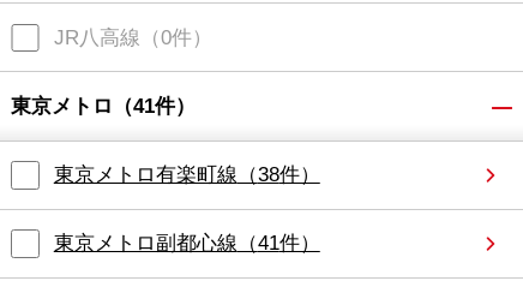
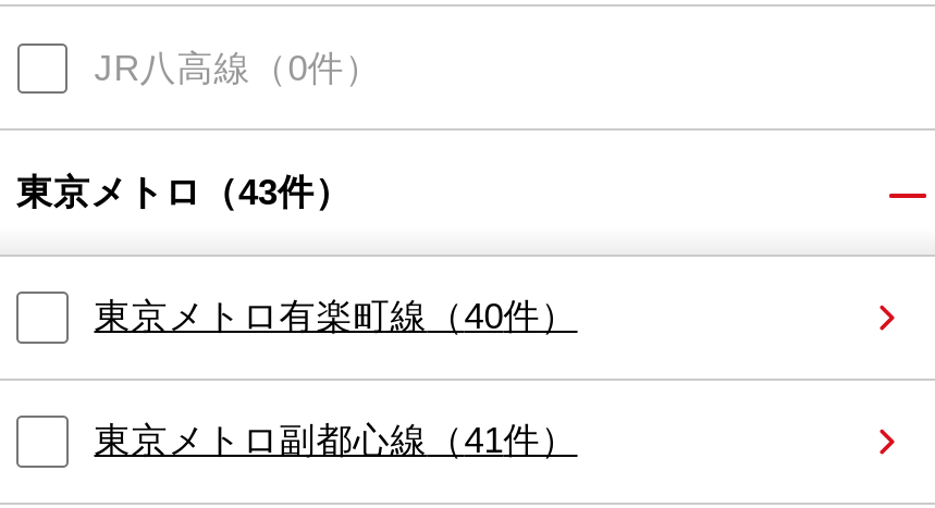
- 東京メトロ（41件）
+ 東京メトロ（43件）

- 東京メトロ有楽町線（38件）
+ 東京メトロ有楽町線（40件）
